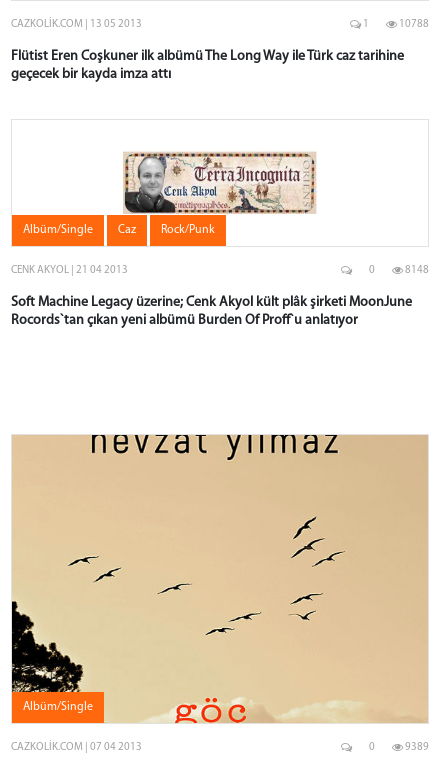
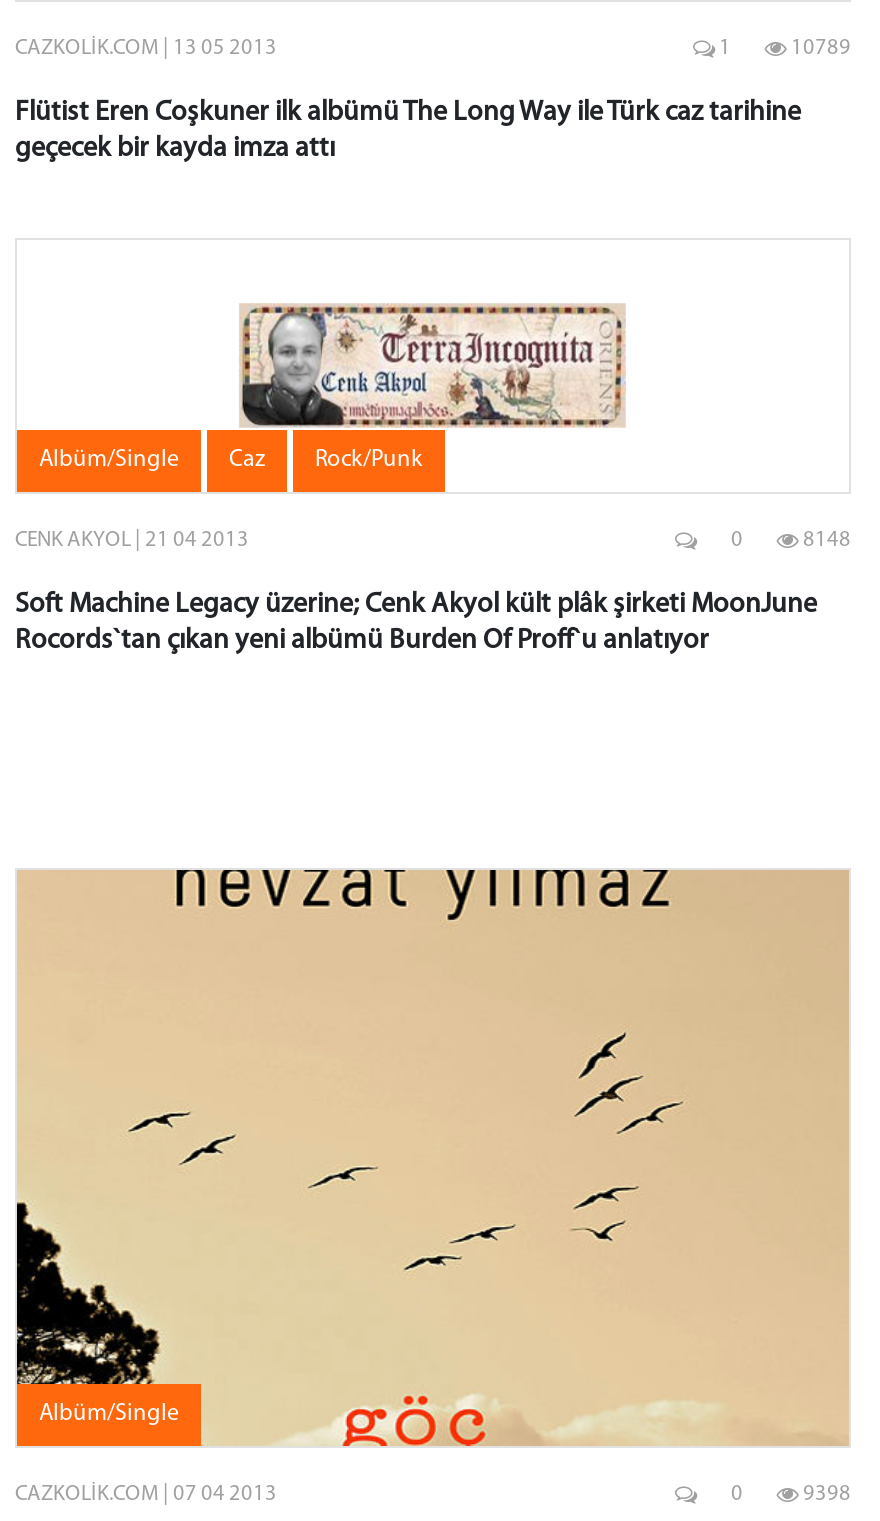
- 10788
+ 10789

- 9389
+ 9398
